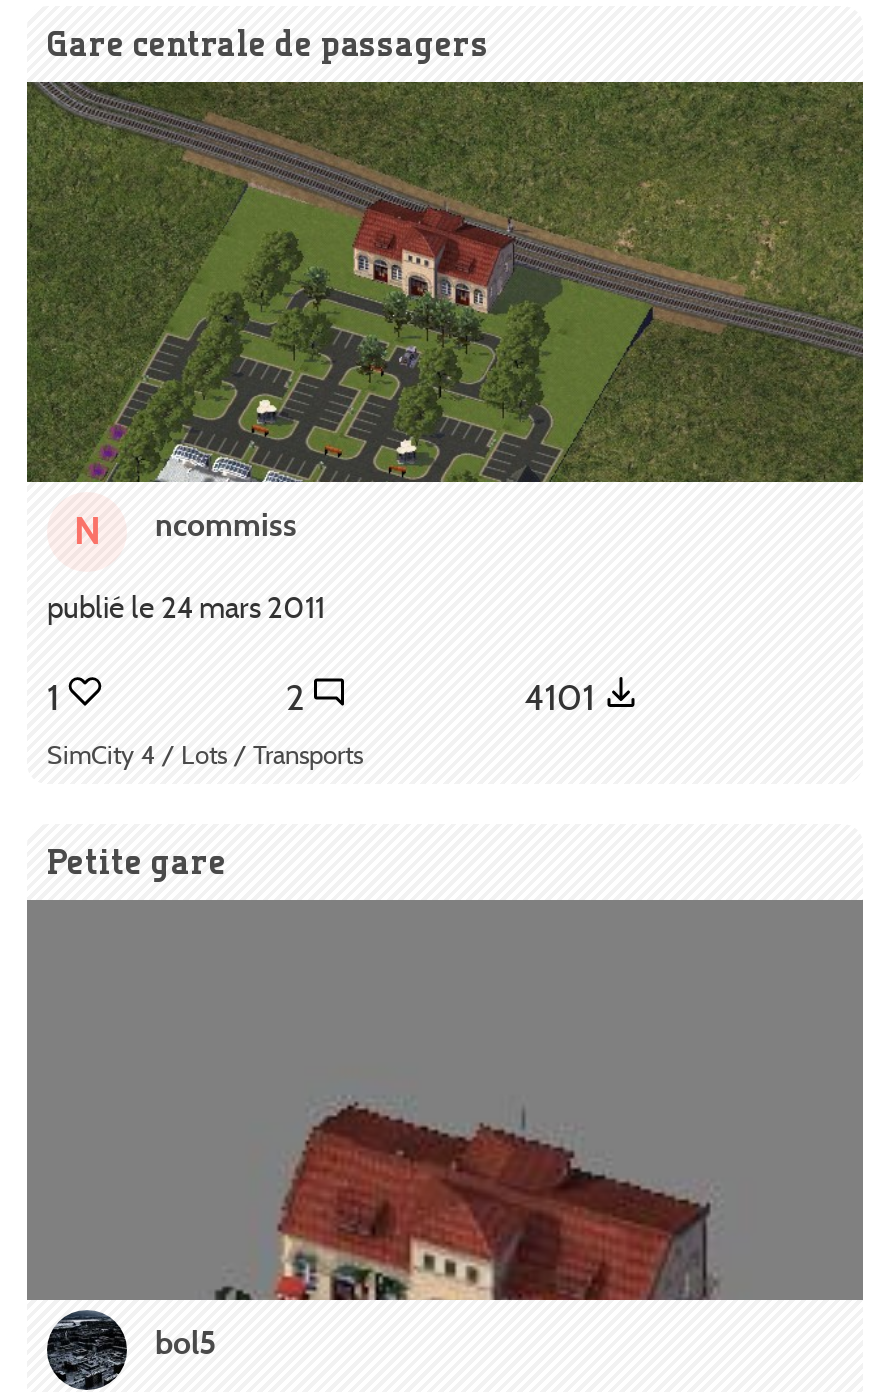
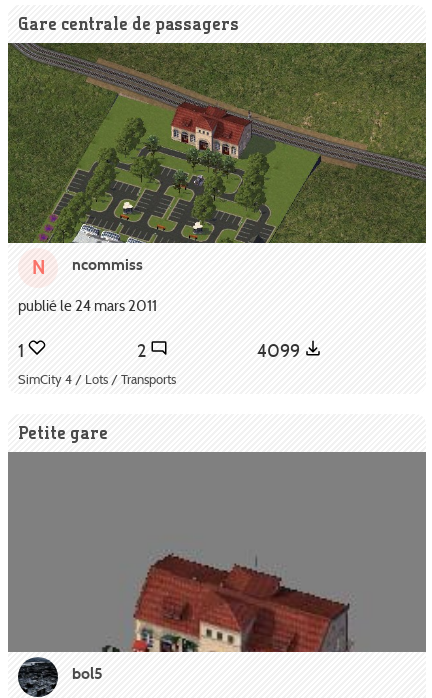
- 4101
+ 4099
